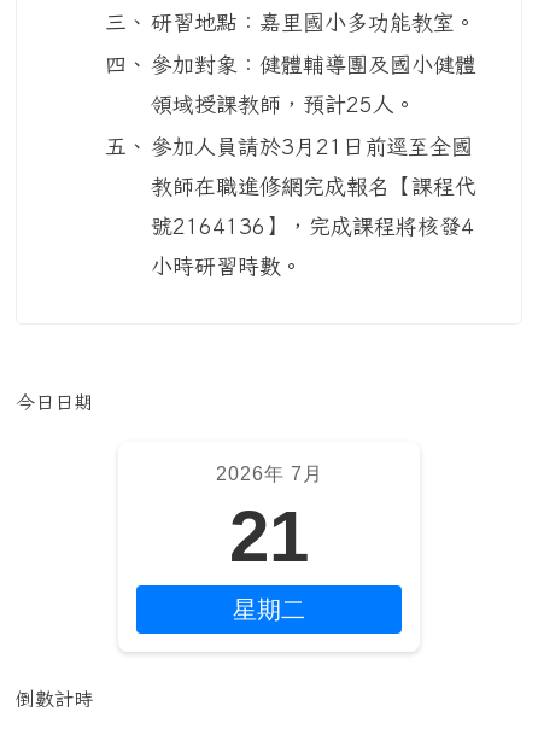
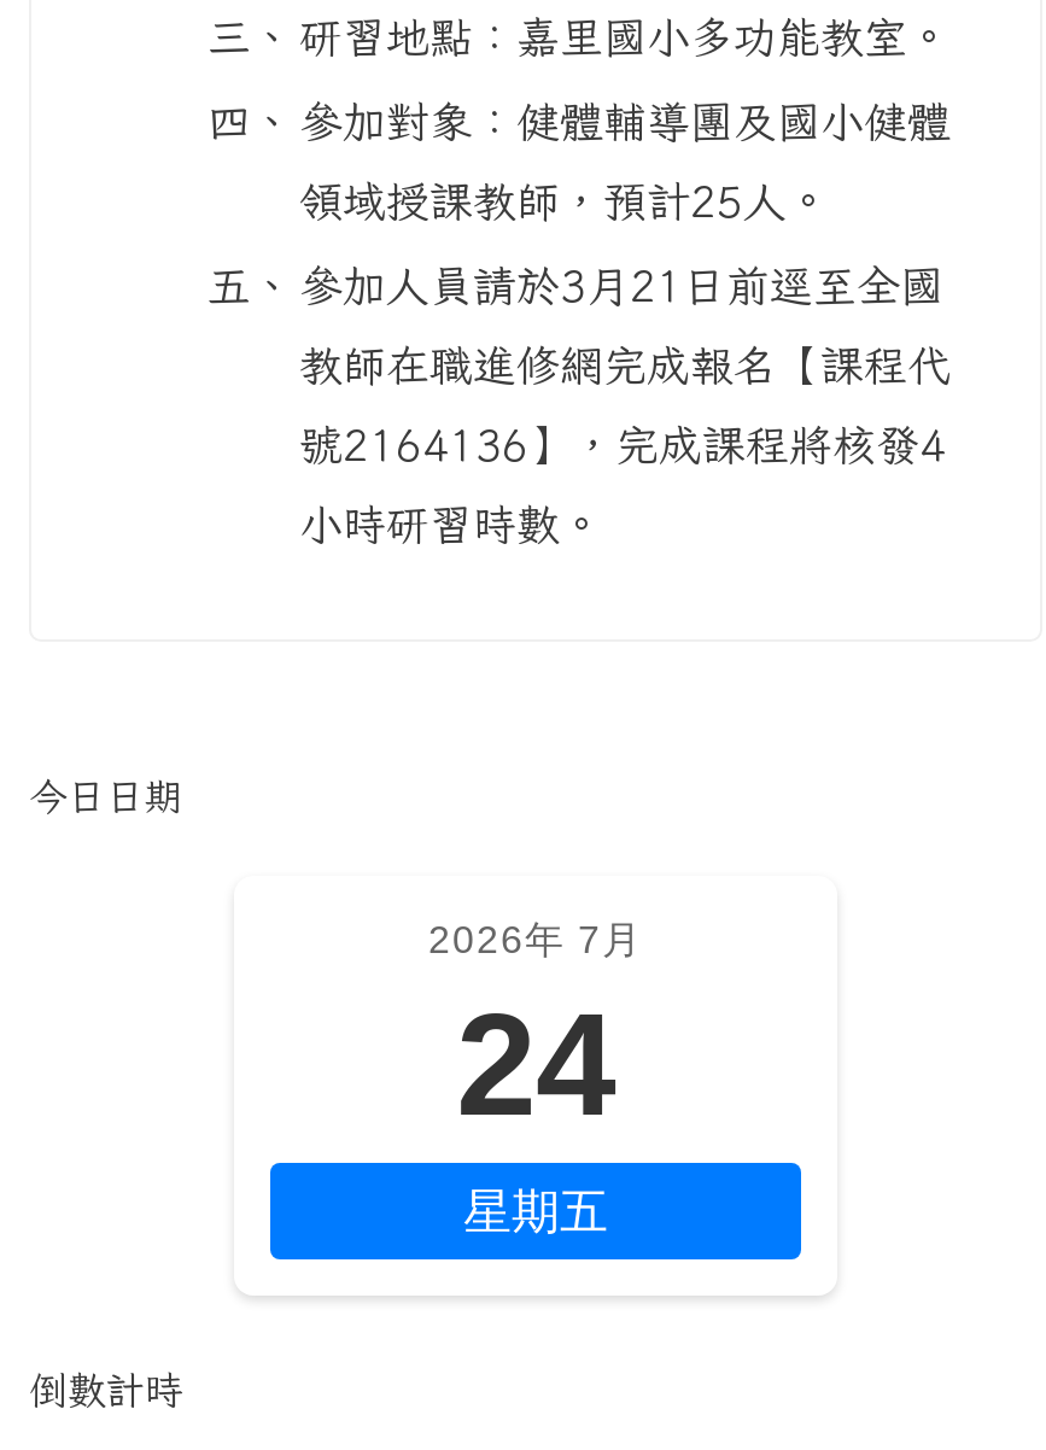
- 21
+ 24

- 星期二
+ 星期五
